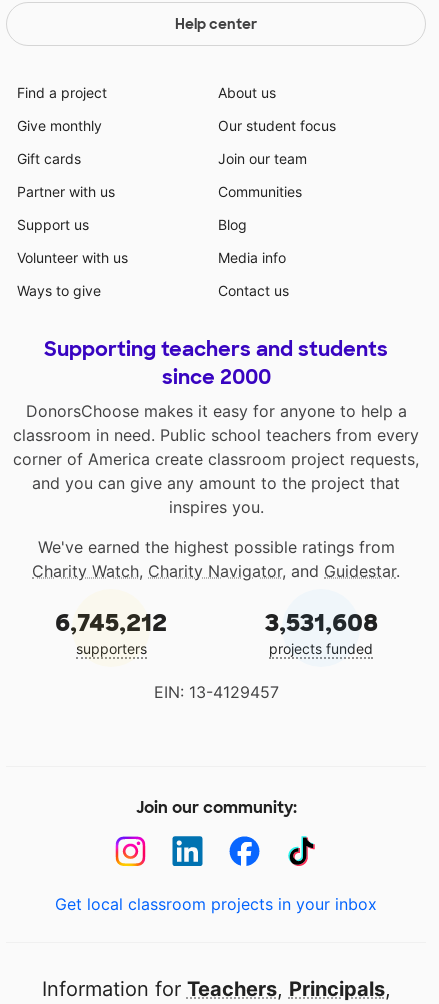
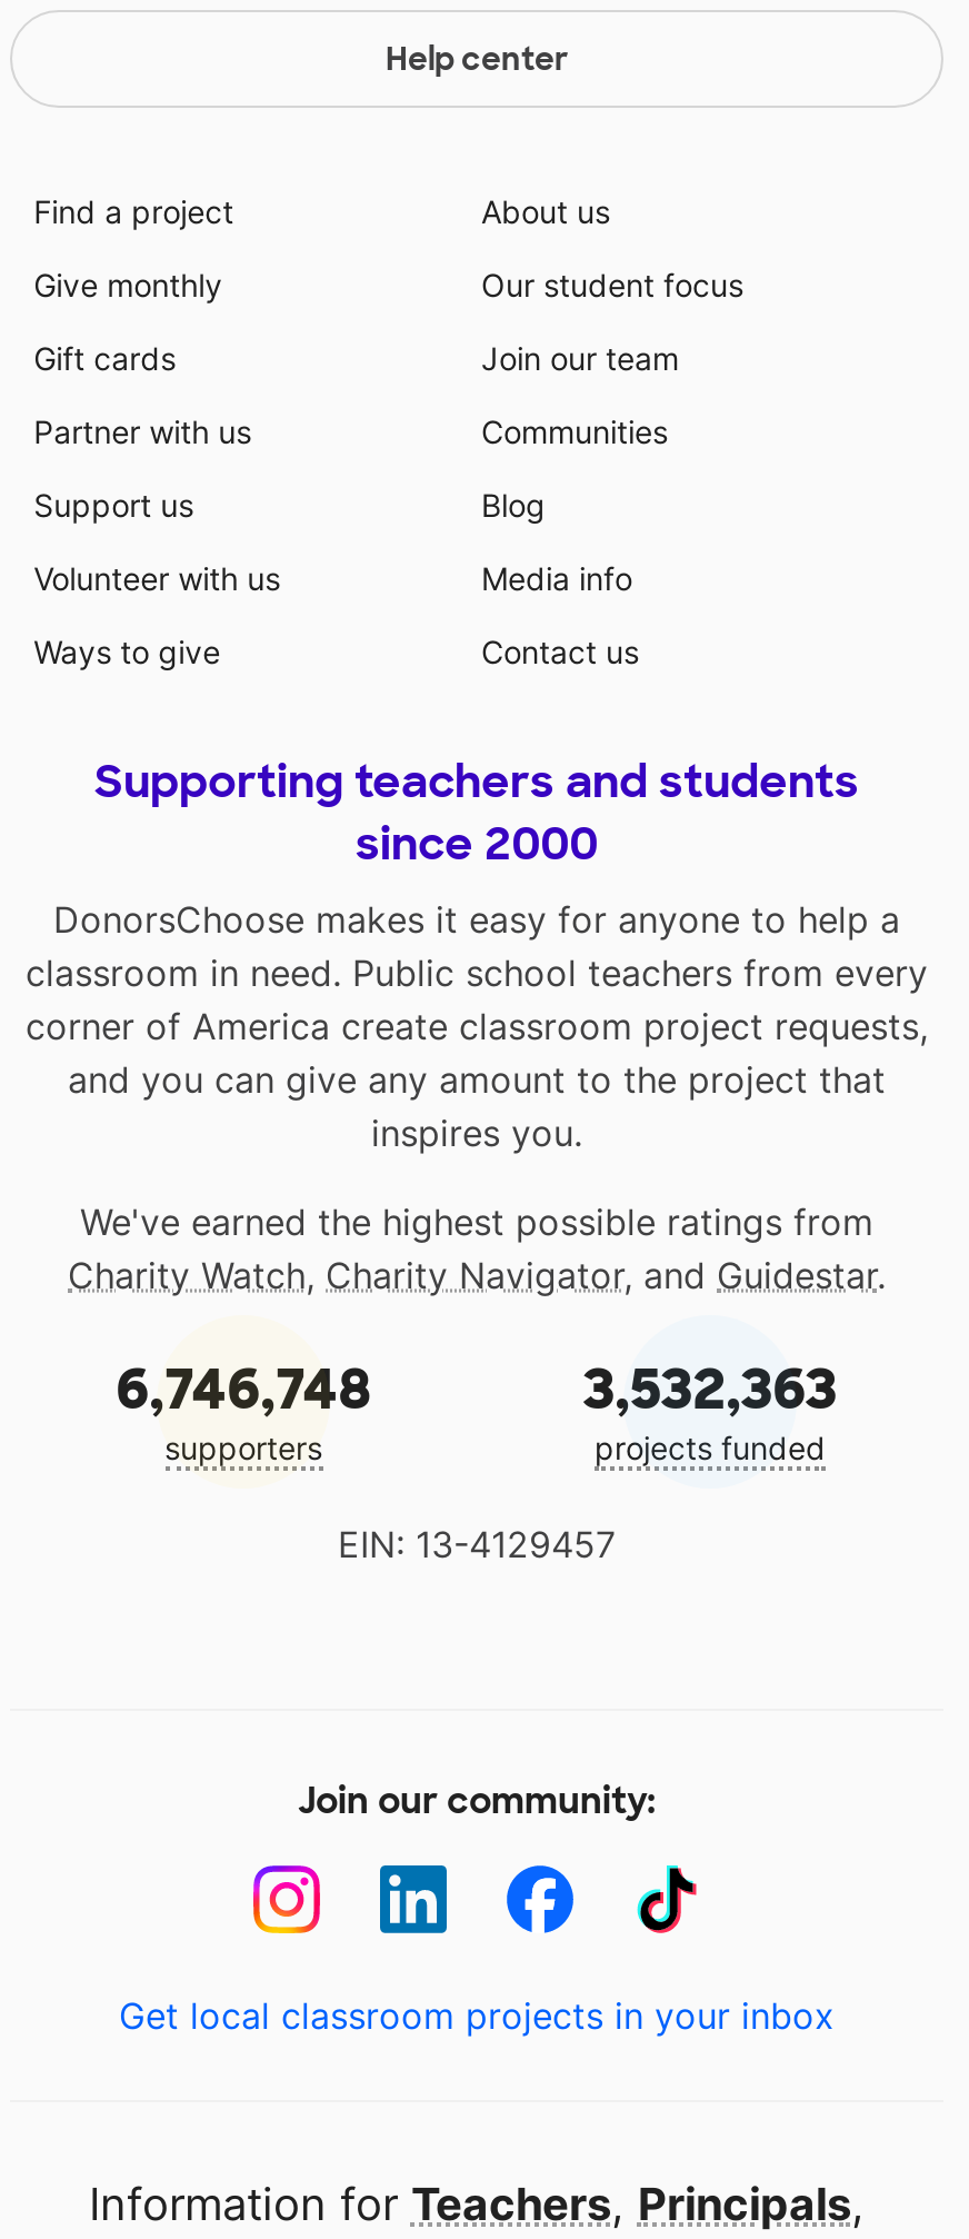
- 6,745,212
+ 6,746,748

- 3,531,608
+ 3,532,363
